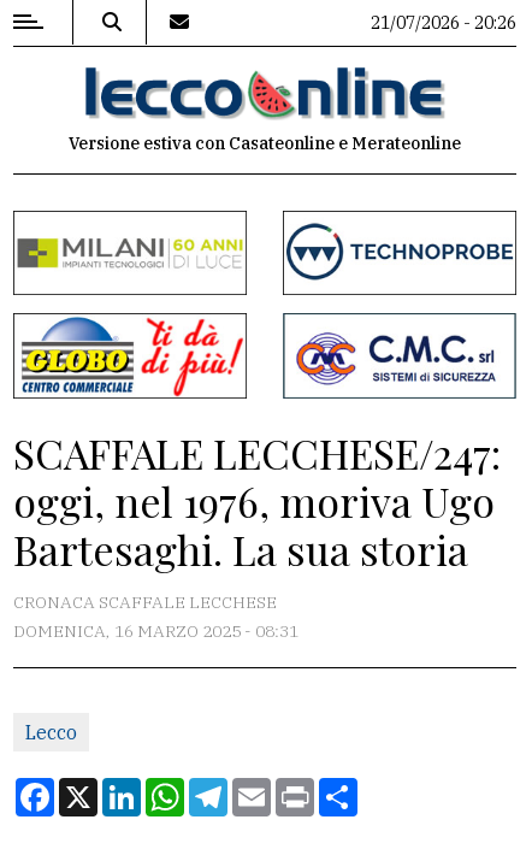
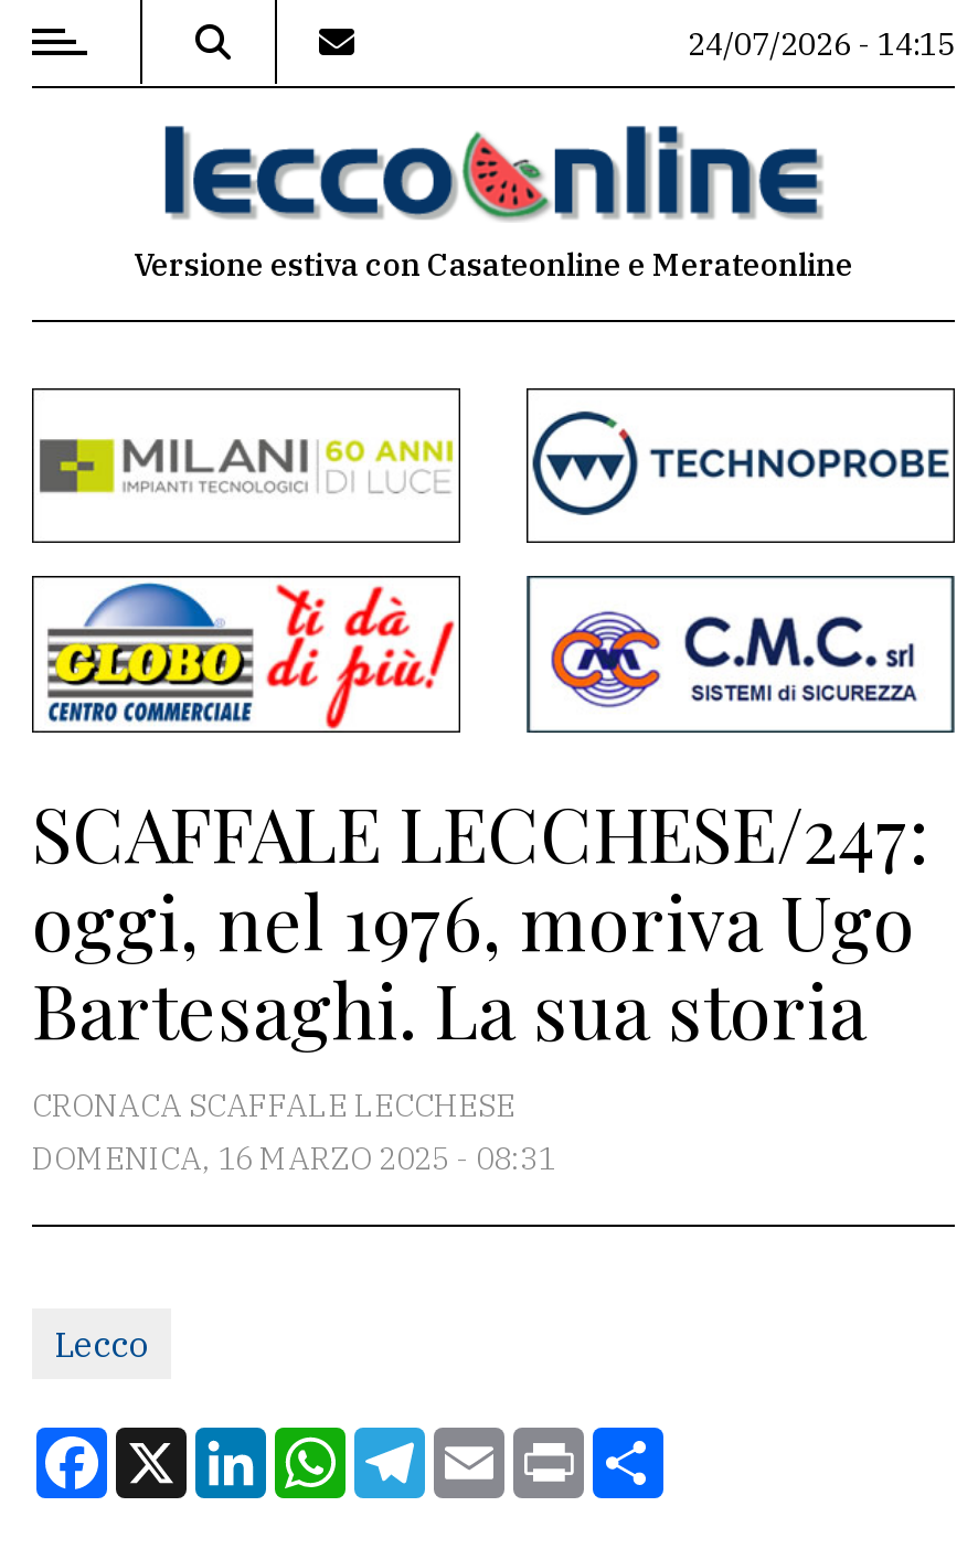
- 21/07/2026 - 20:26
+ 24/07/2026 - 14:15
